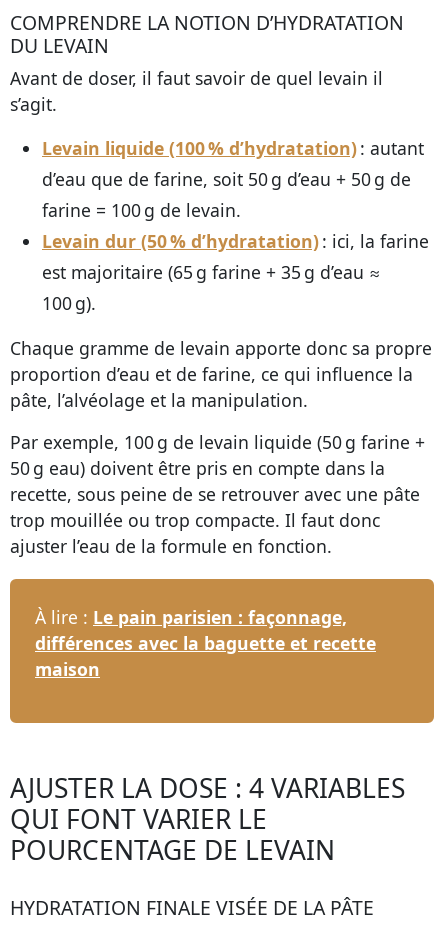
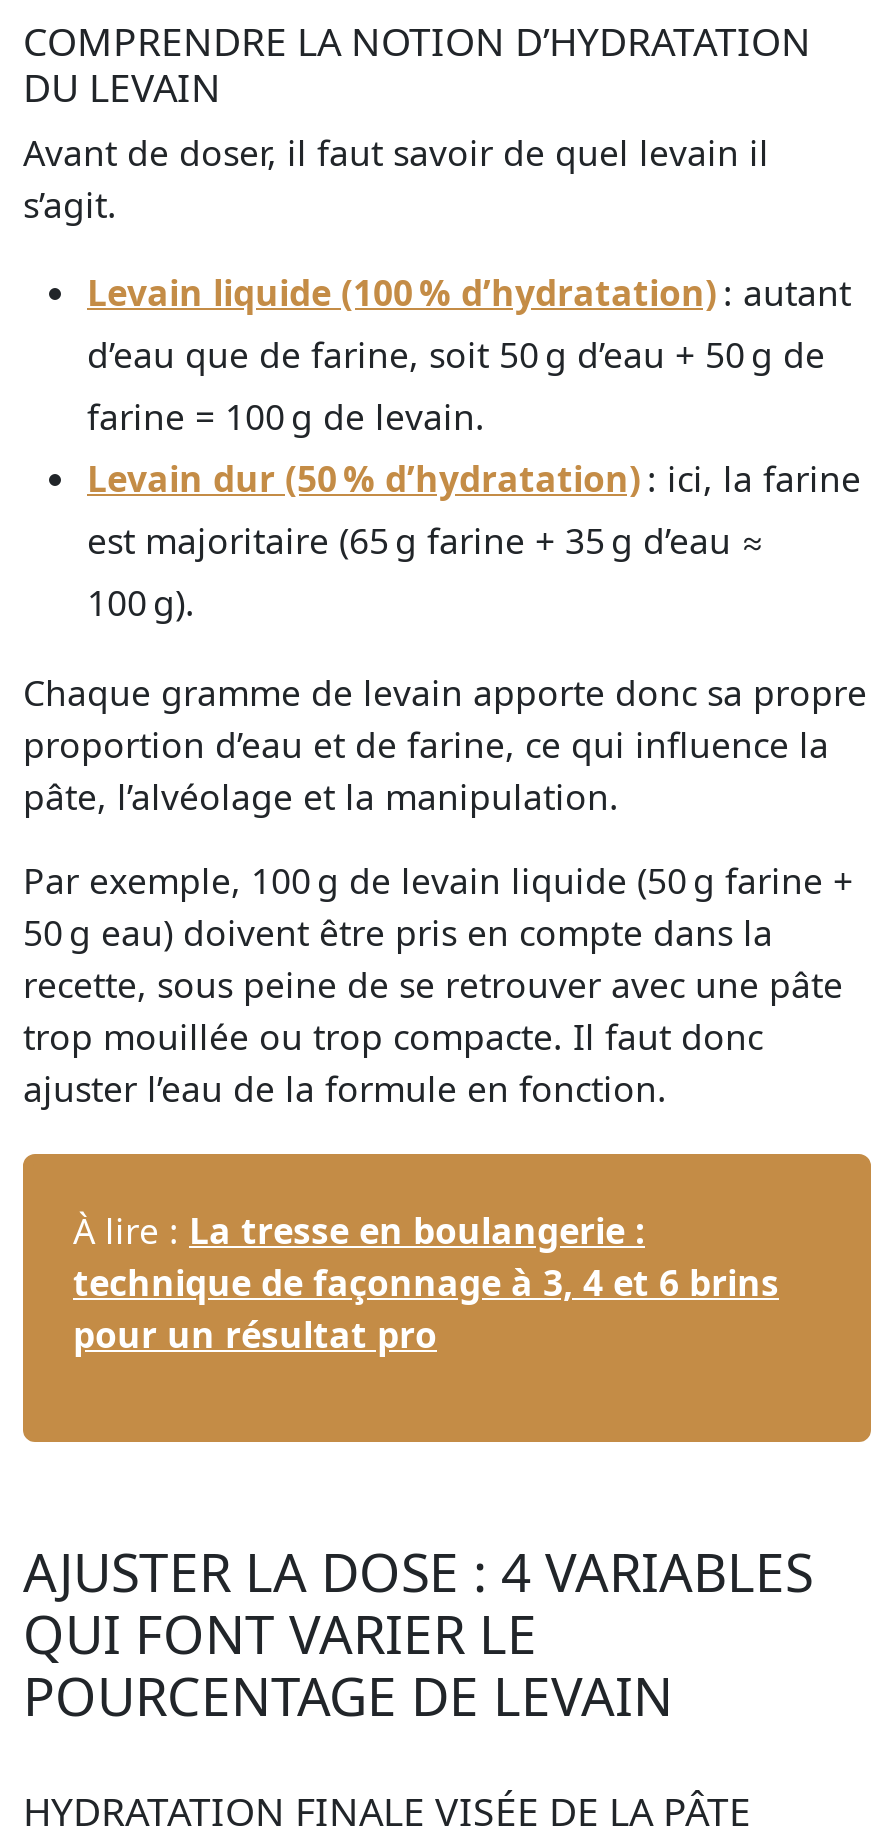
- À lire : Le pain parisien : façonnage,
- différences avec la baguette et recette
- maison
+ À lire : La tresse en boulangerie :
+ technique de façonnage à 3, 4 et 6 brins
+ pour un résultat pro
